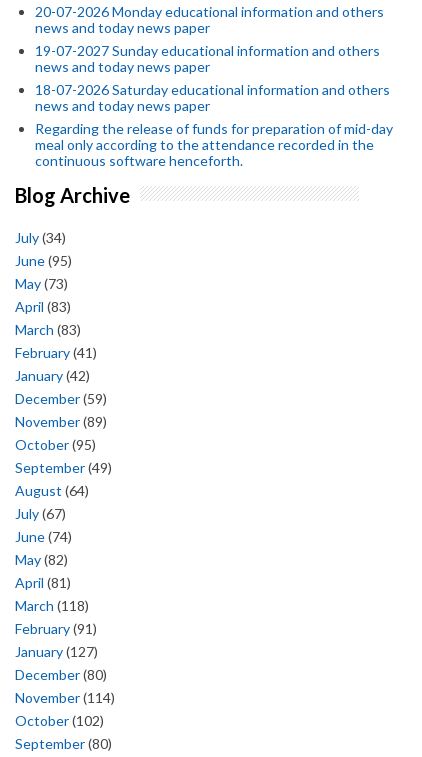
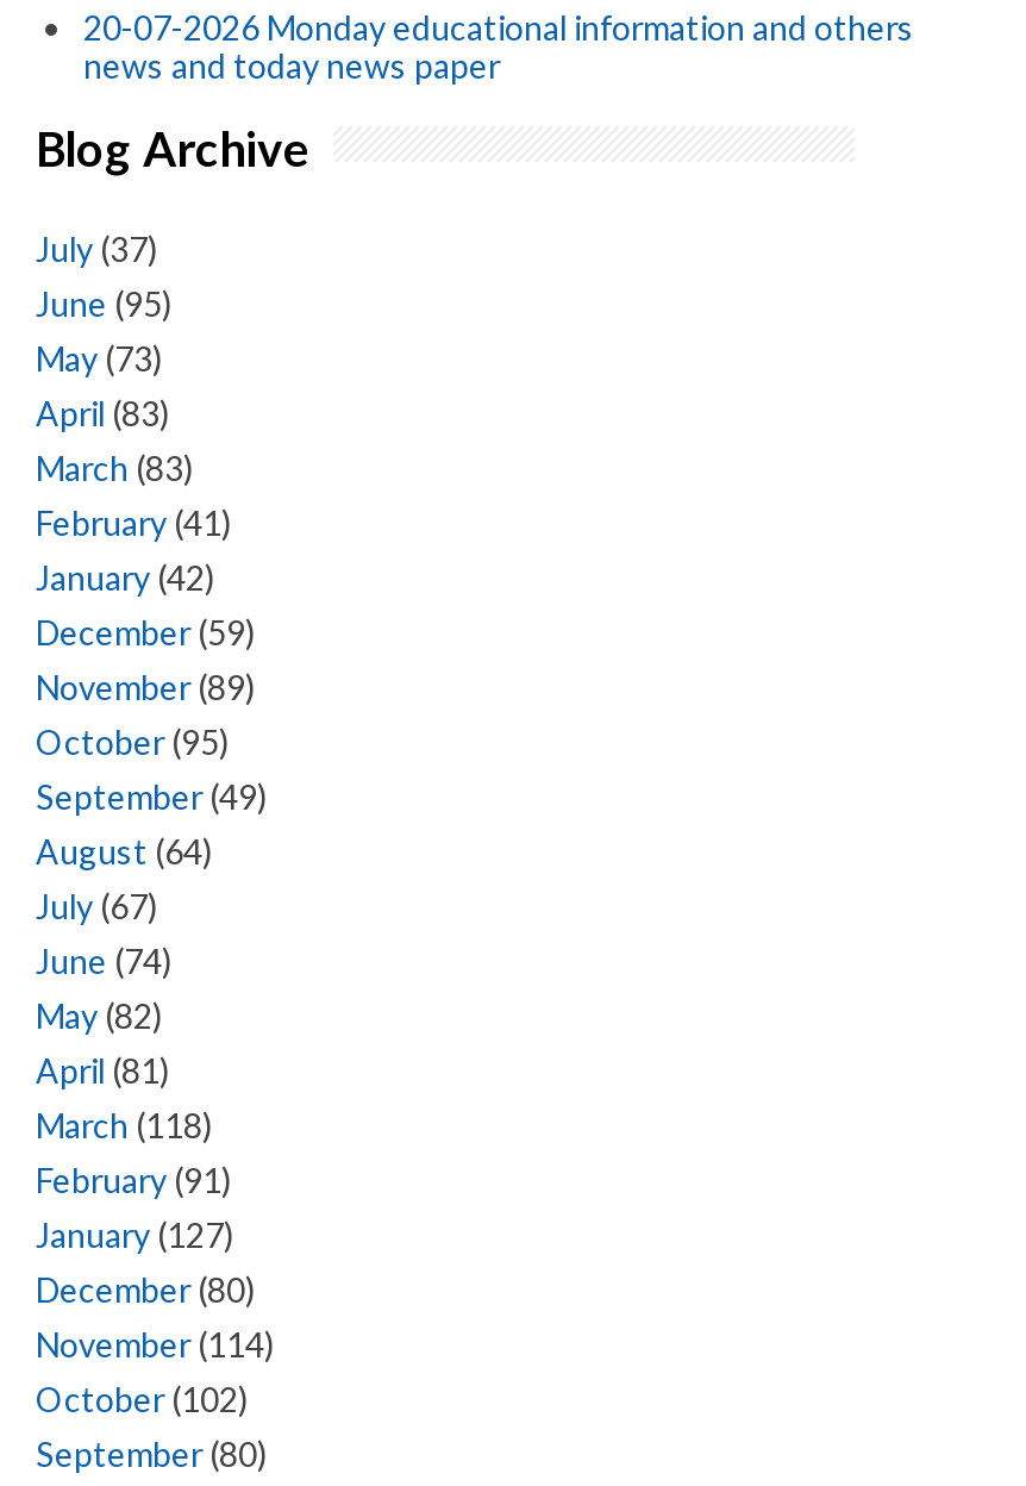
- 19-07-2027 Sunday educational information and others
- news and today news paper
- 18-07-2026 Saturday educational information and others
- news and today news paper
- Regarding the release of funds for preparation of mid-day
- meal only according to the attendance recorded in the
- continuous software henceforth.

- July (34)
+ July (37)
